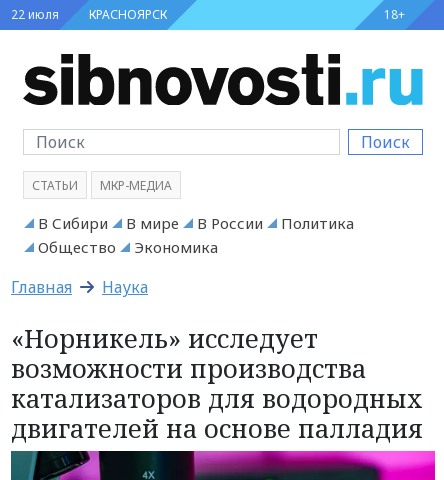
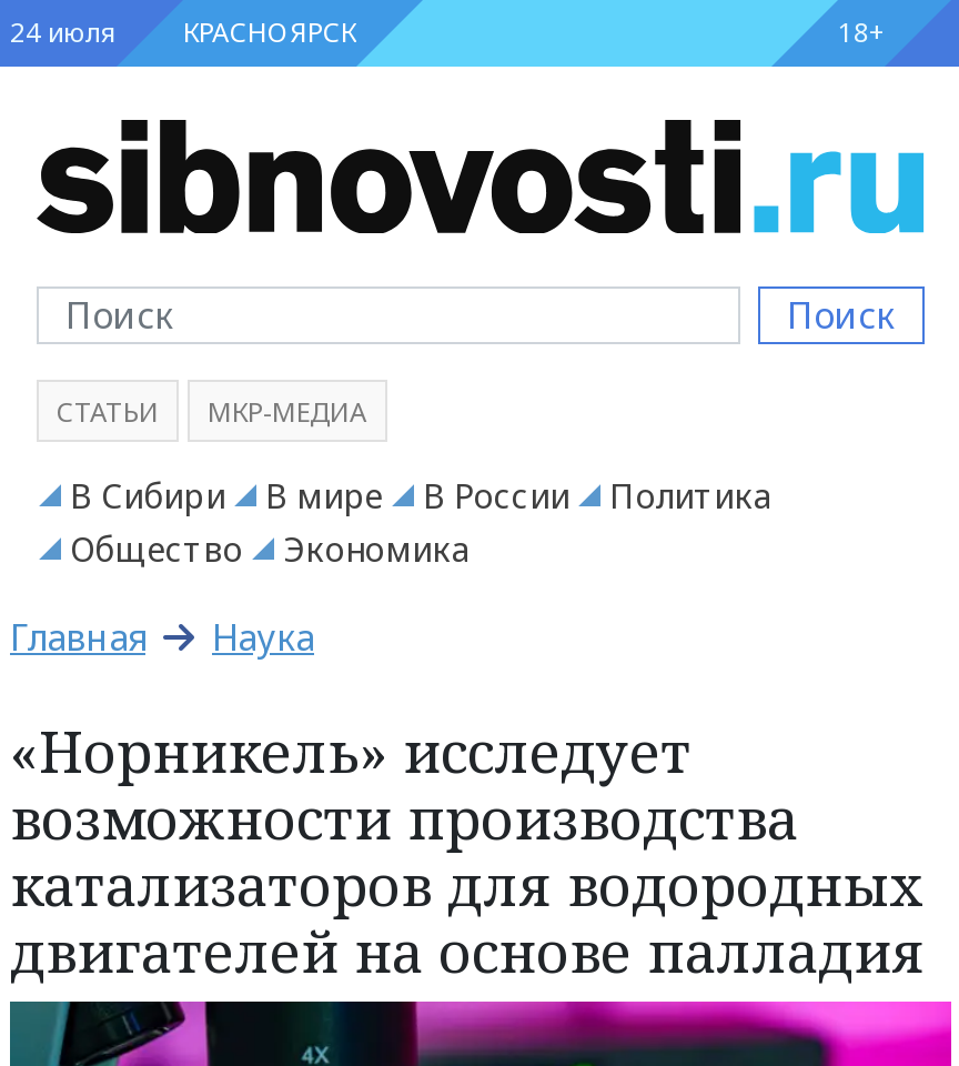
- 22 июля КРАСНОЯРСК
+ 24 июля КРАСНОЯРСК
